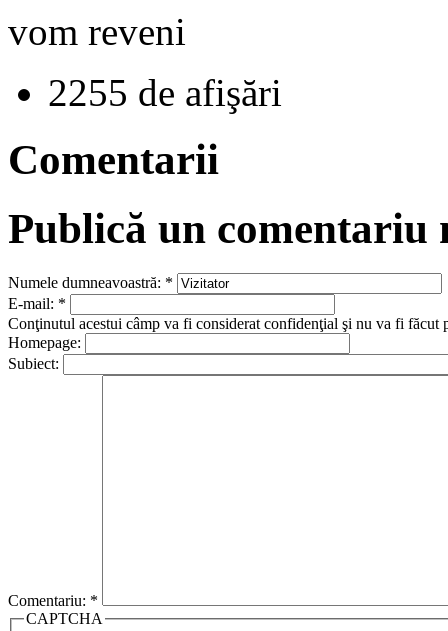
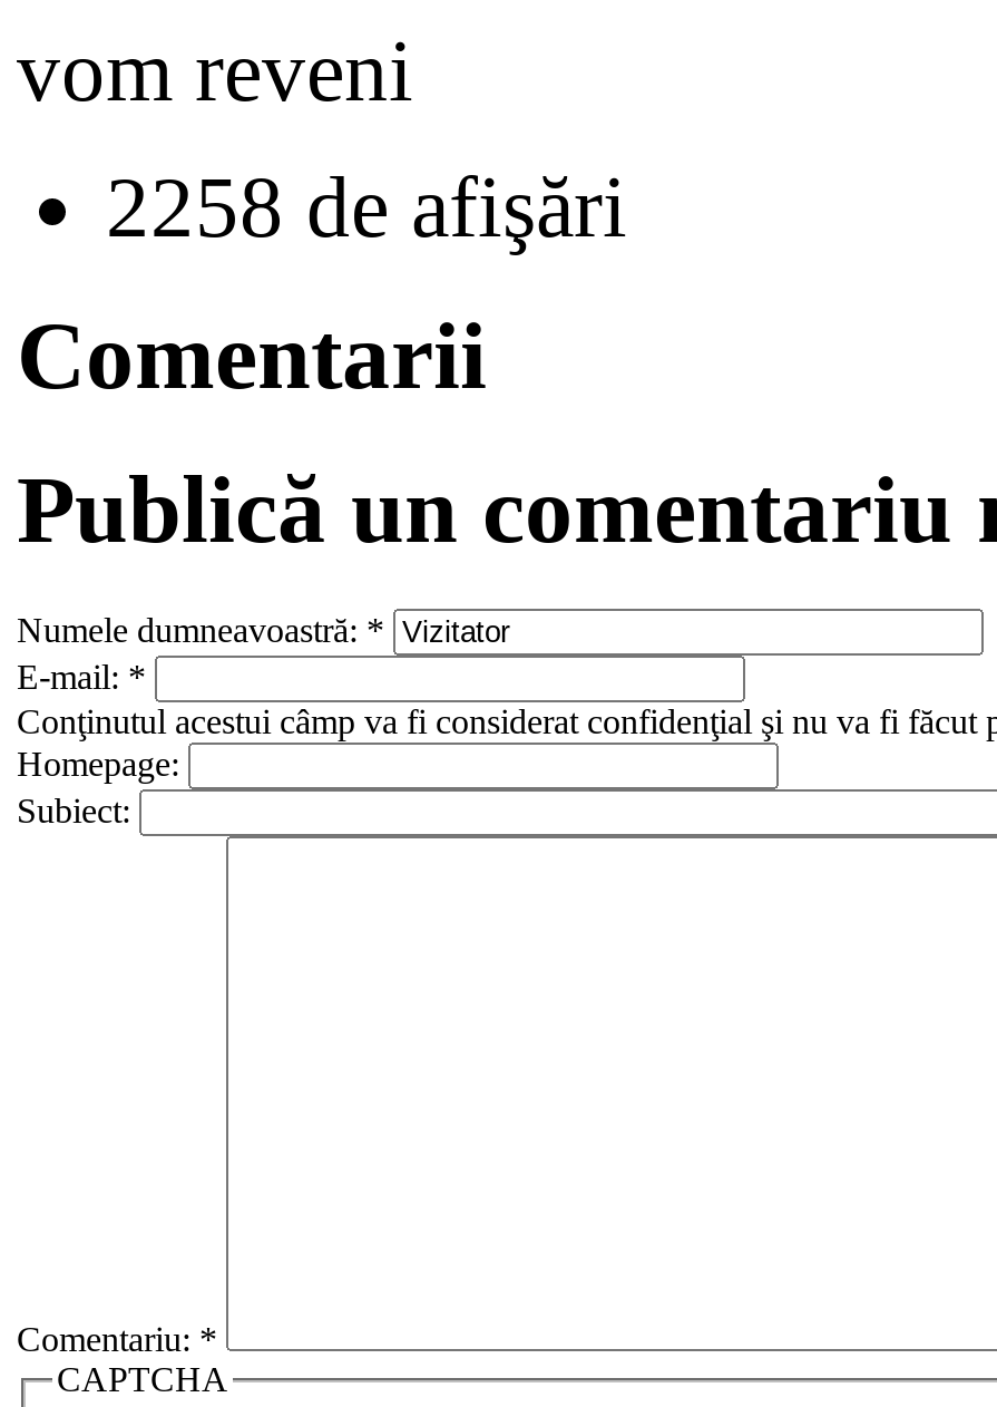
- 2255 de afişări
+ 2258 de afişări
